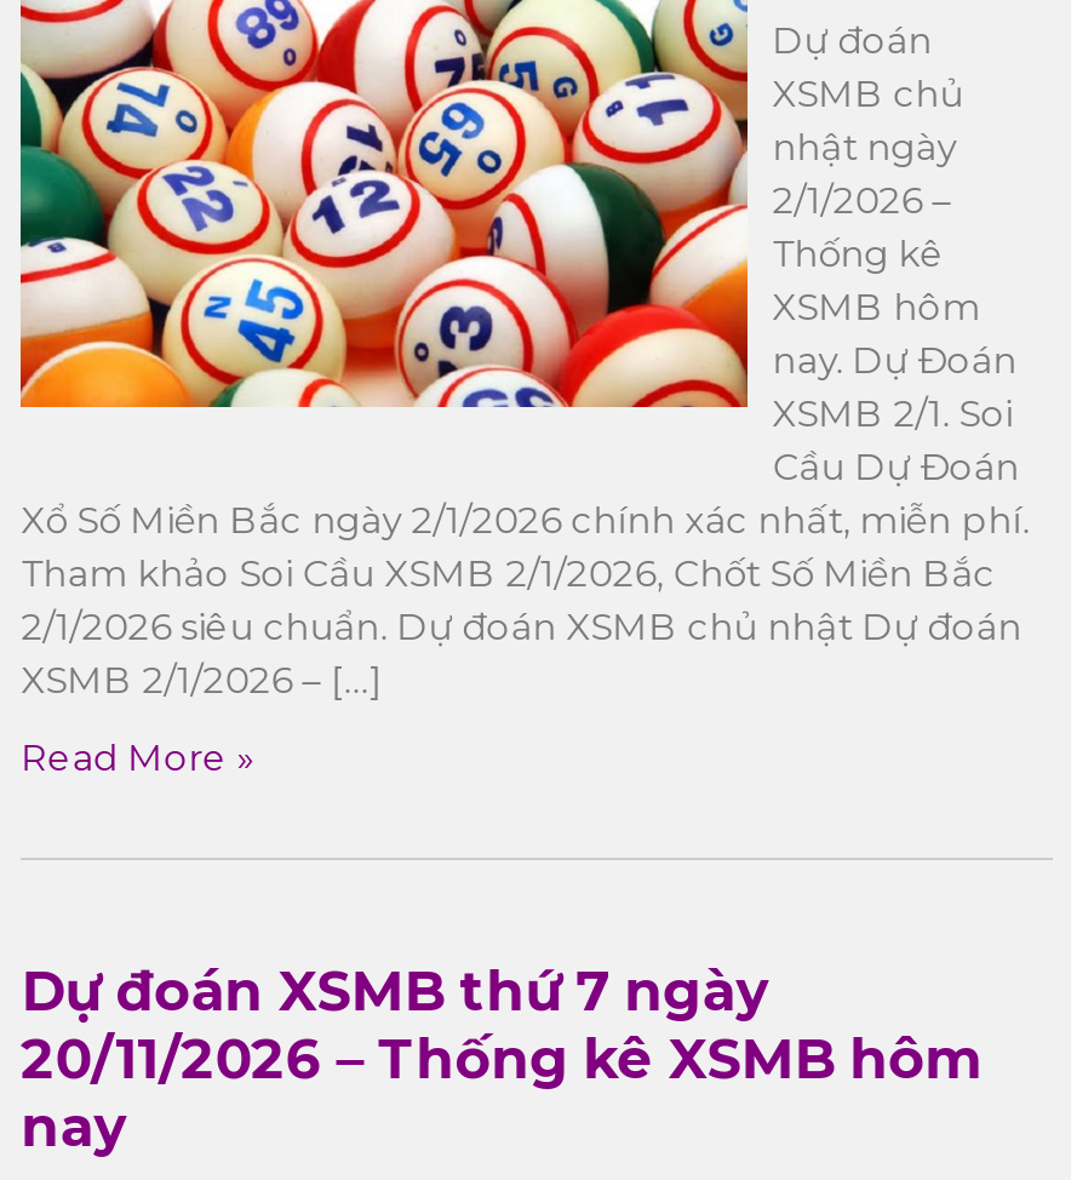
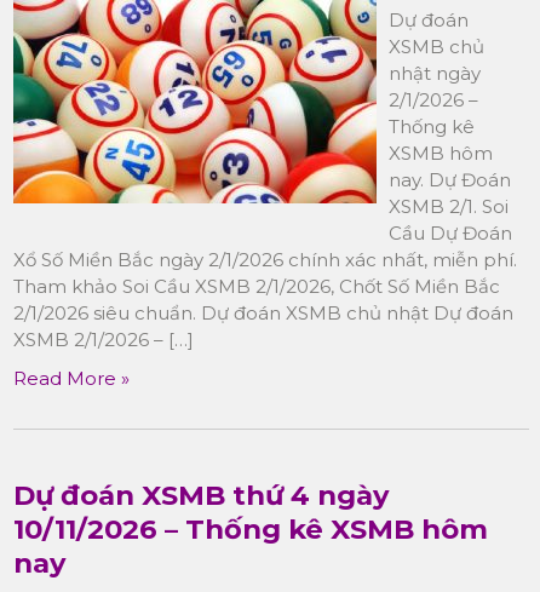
- Dự đoán XSMB thứ 7 ngày
+ Dự đoán XSMB thứ 4 ngày

- 20/11/2026 – Thống kê XSMB hôm
+ 10/11/2026 – Thống kê XSMB hôm
